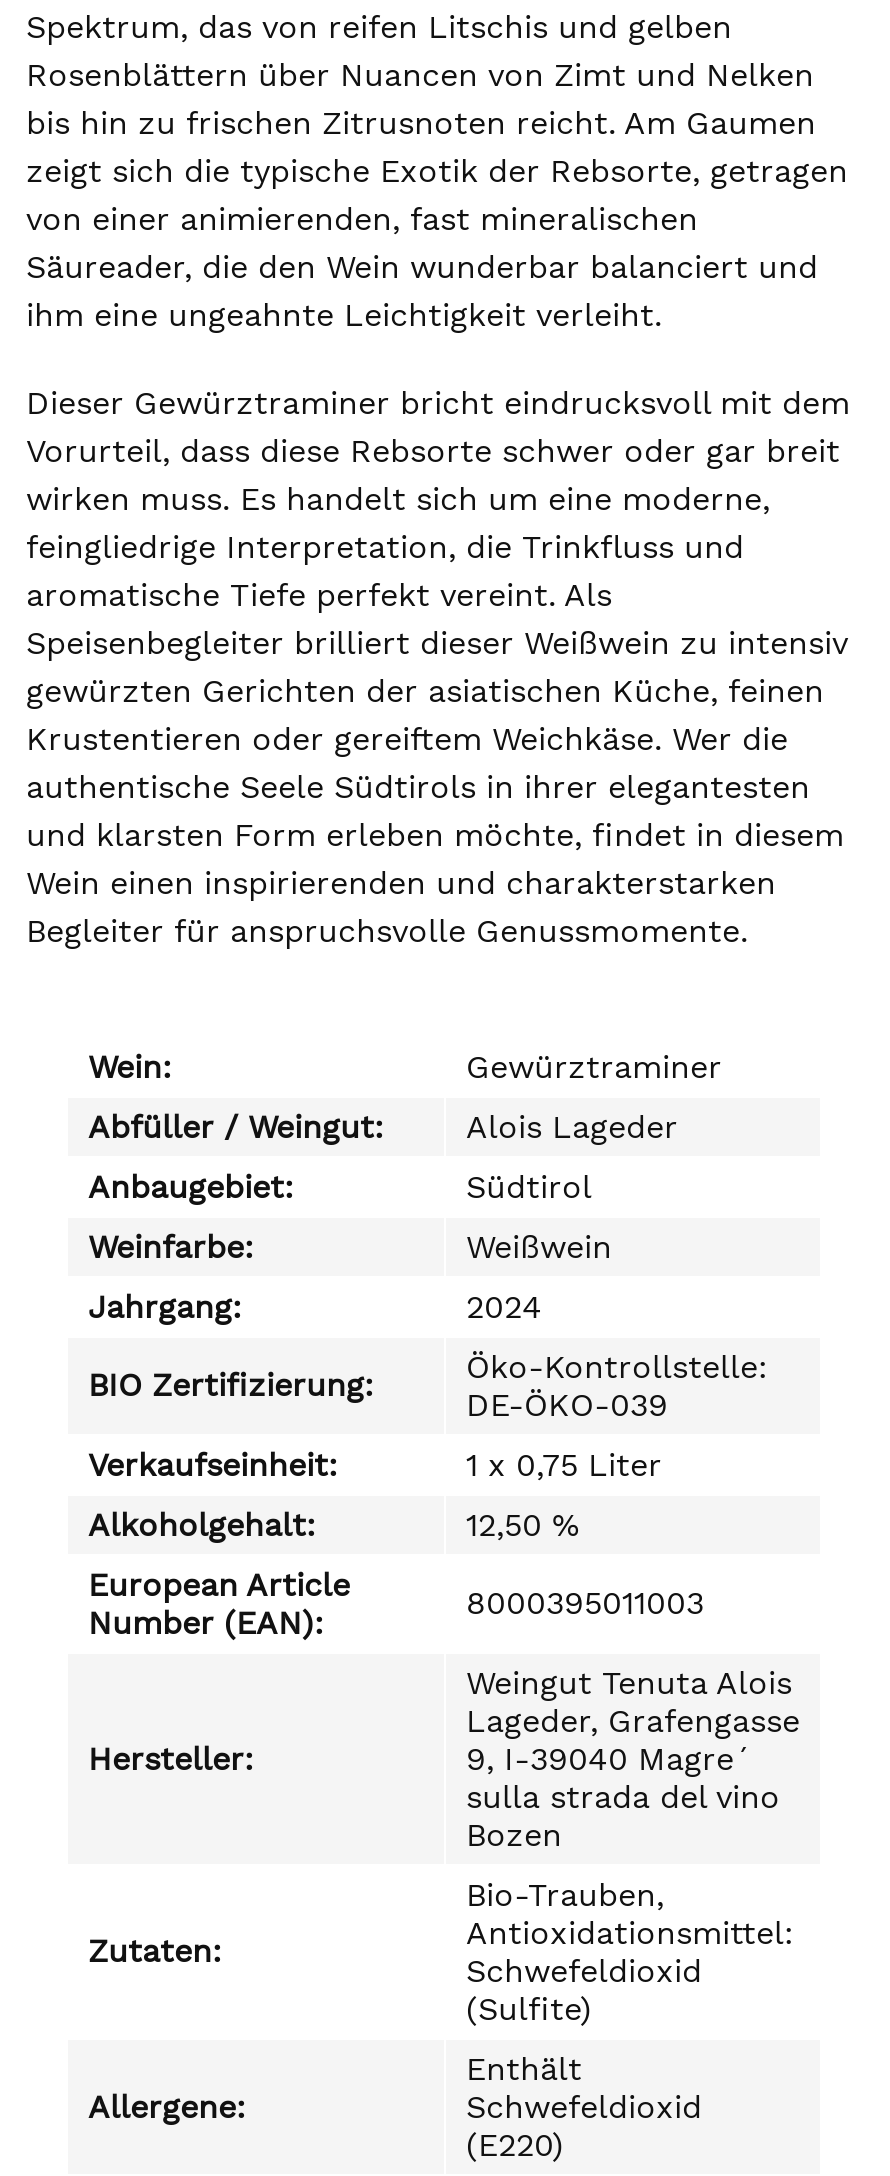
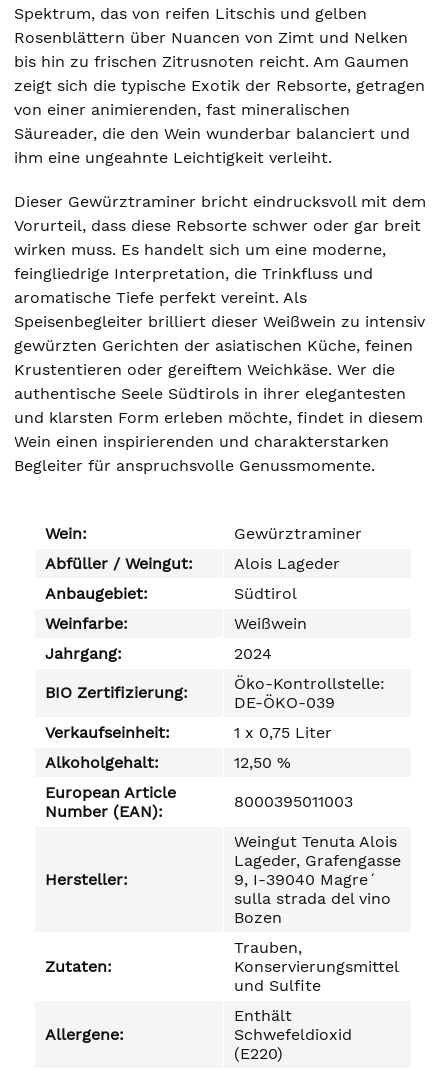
- Bio-Trauben,
- Antioxidationsmittel:
- Schwefeldioxid
- (Sulfite)
+ Trauben,
+ Konservierungsmittel
+ und Sulfite
